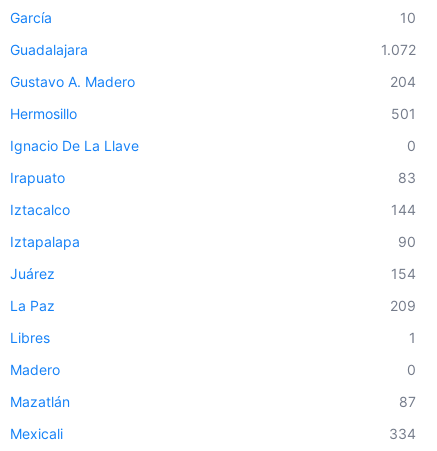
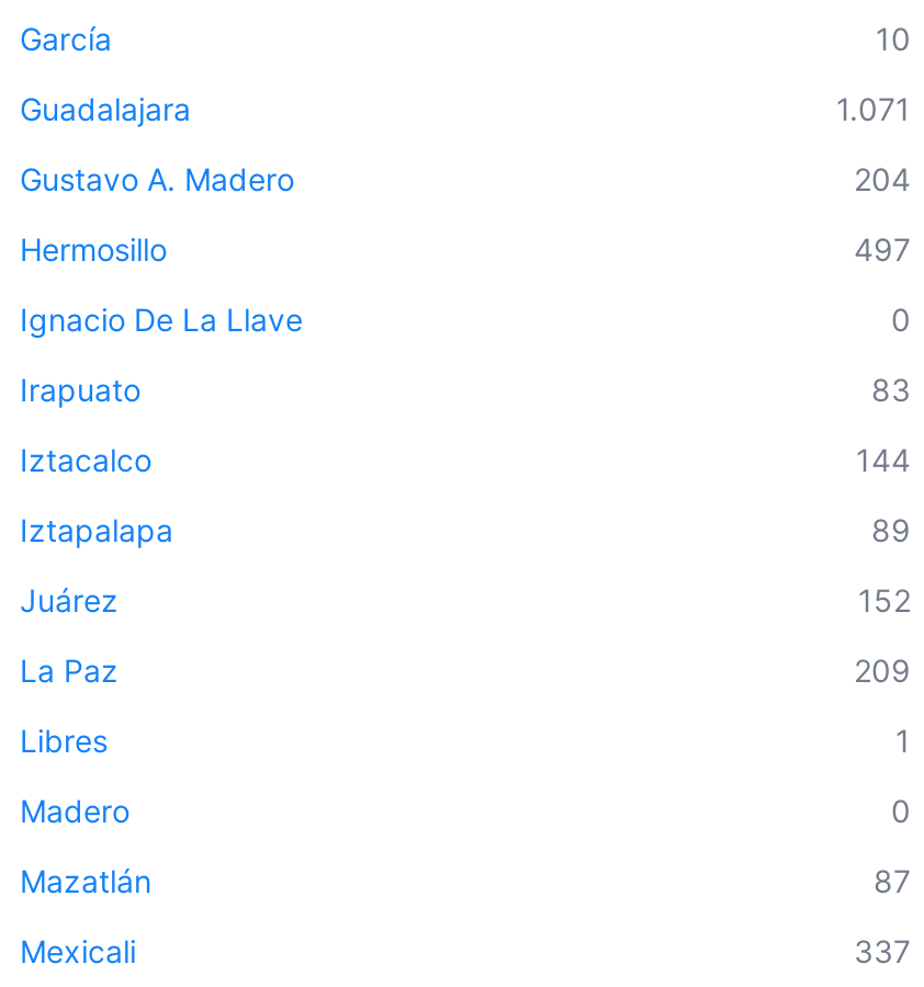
- 1.072
+ 1.071

- 501
+ 497

- 90
+ 89

- 154
+ 152

- 334
+ 337
